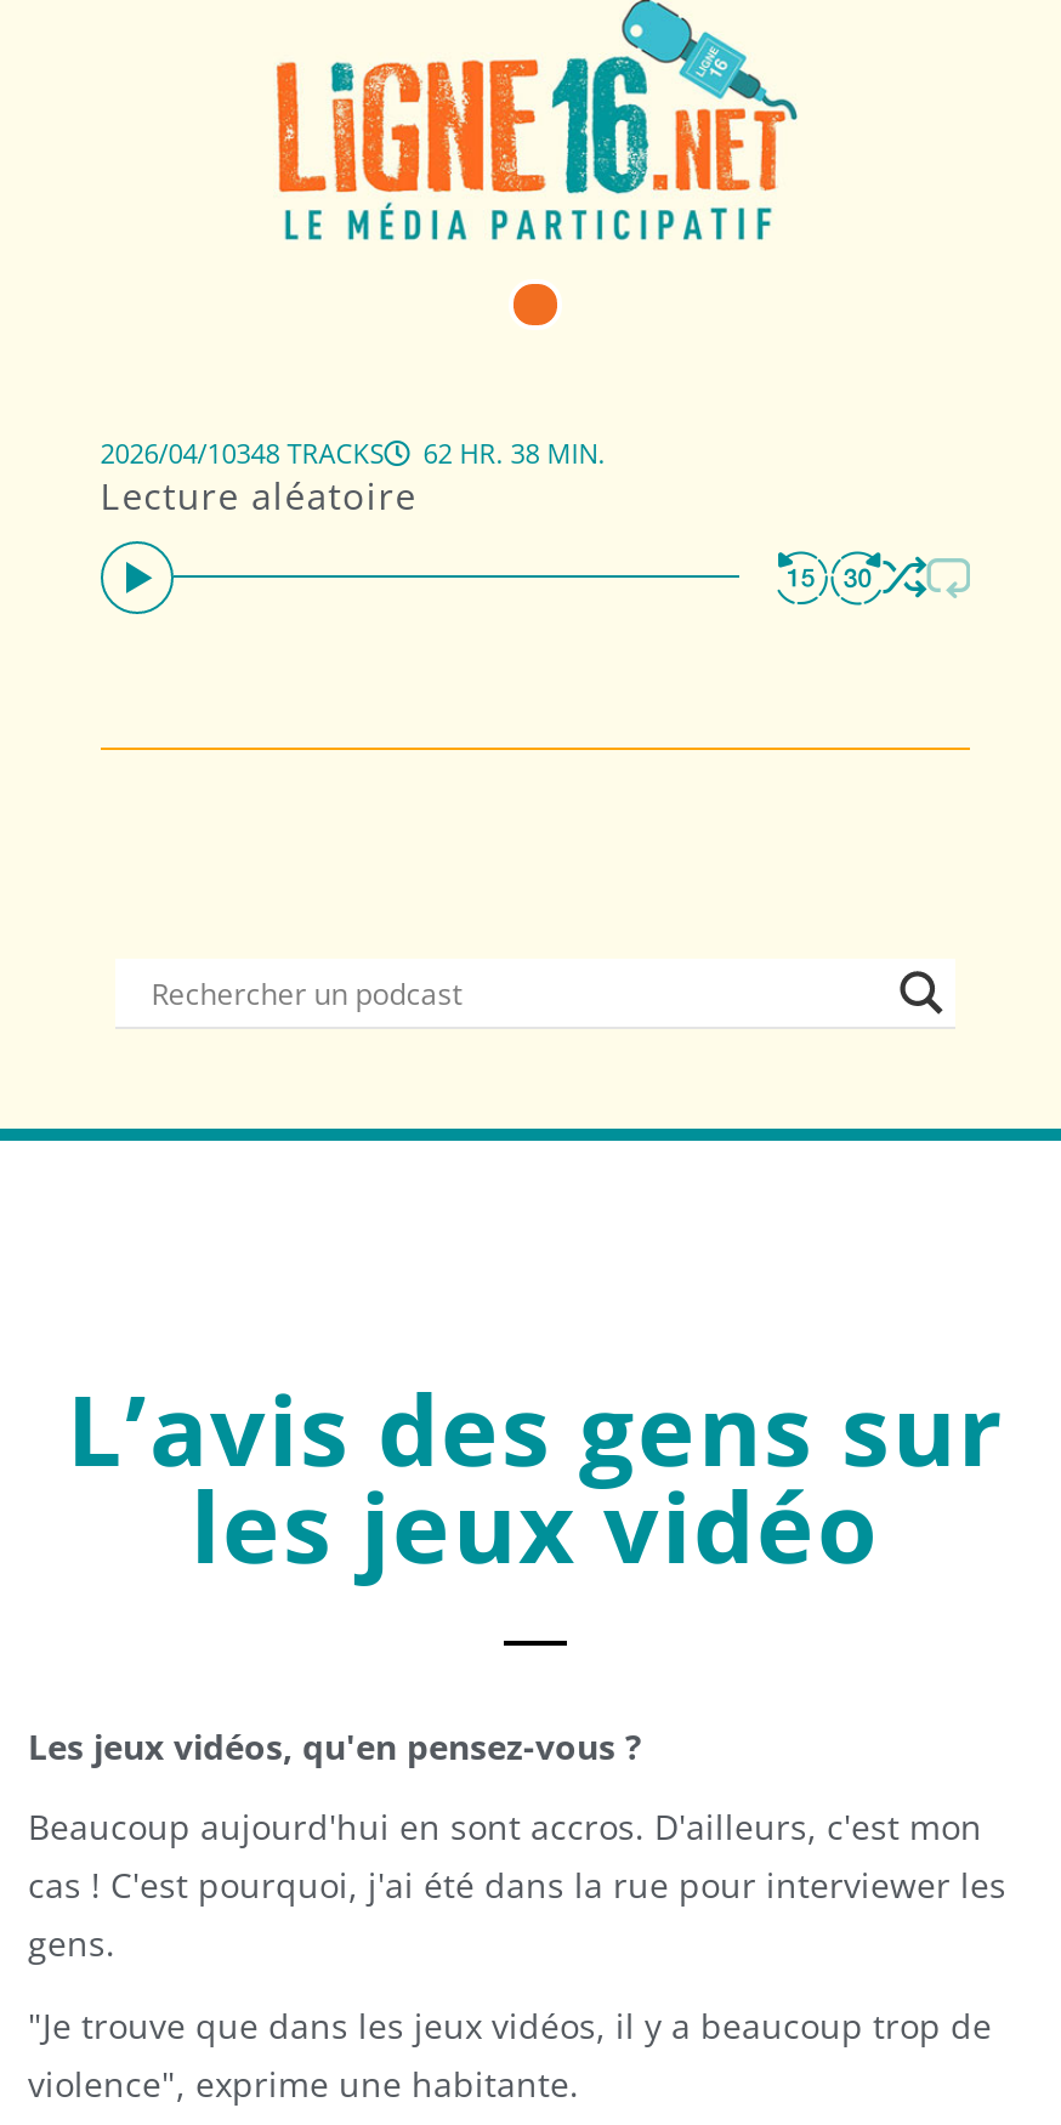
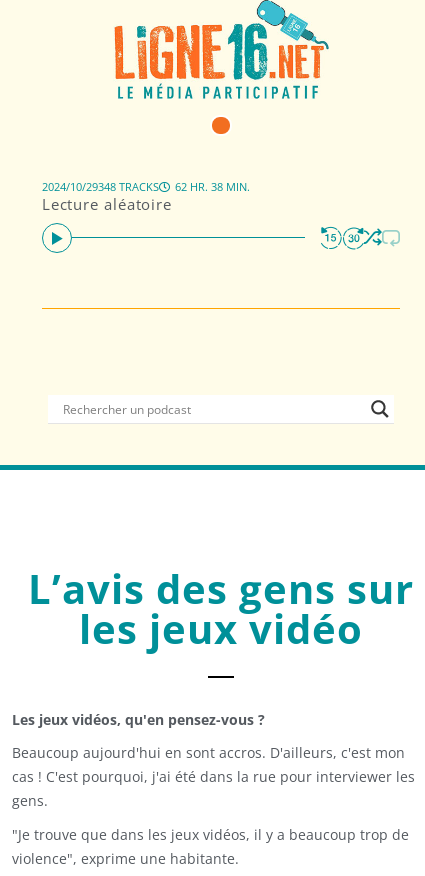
- 2026/04/10348 TRACKS 62 HR. 38 MIN.
+ 2024/10/29348 TRACKS 62 HR. 38 MIN.
